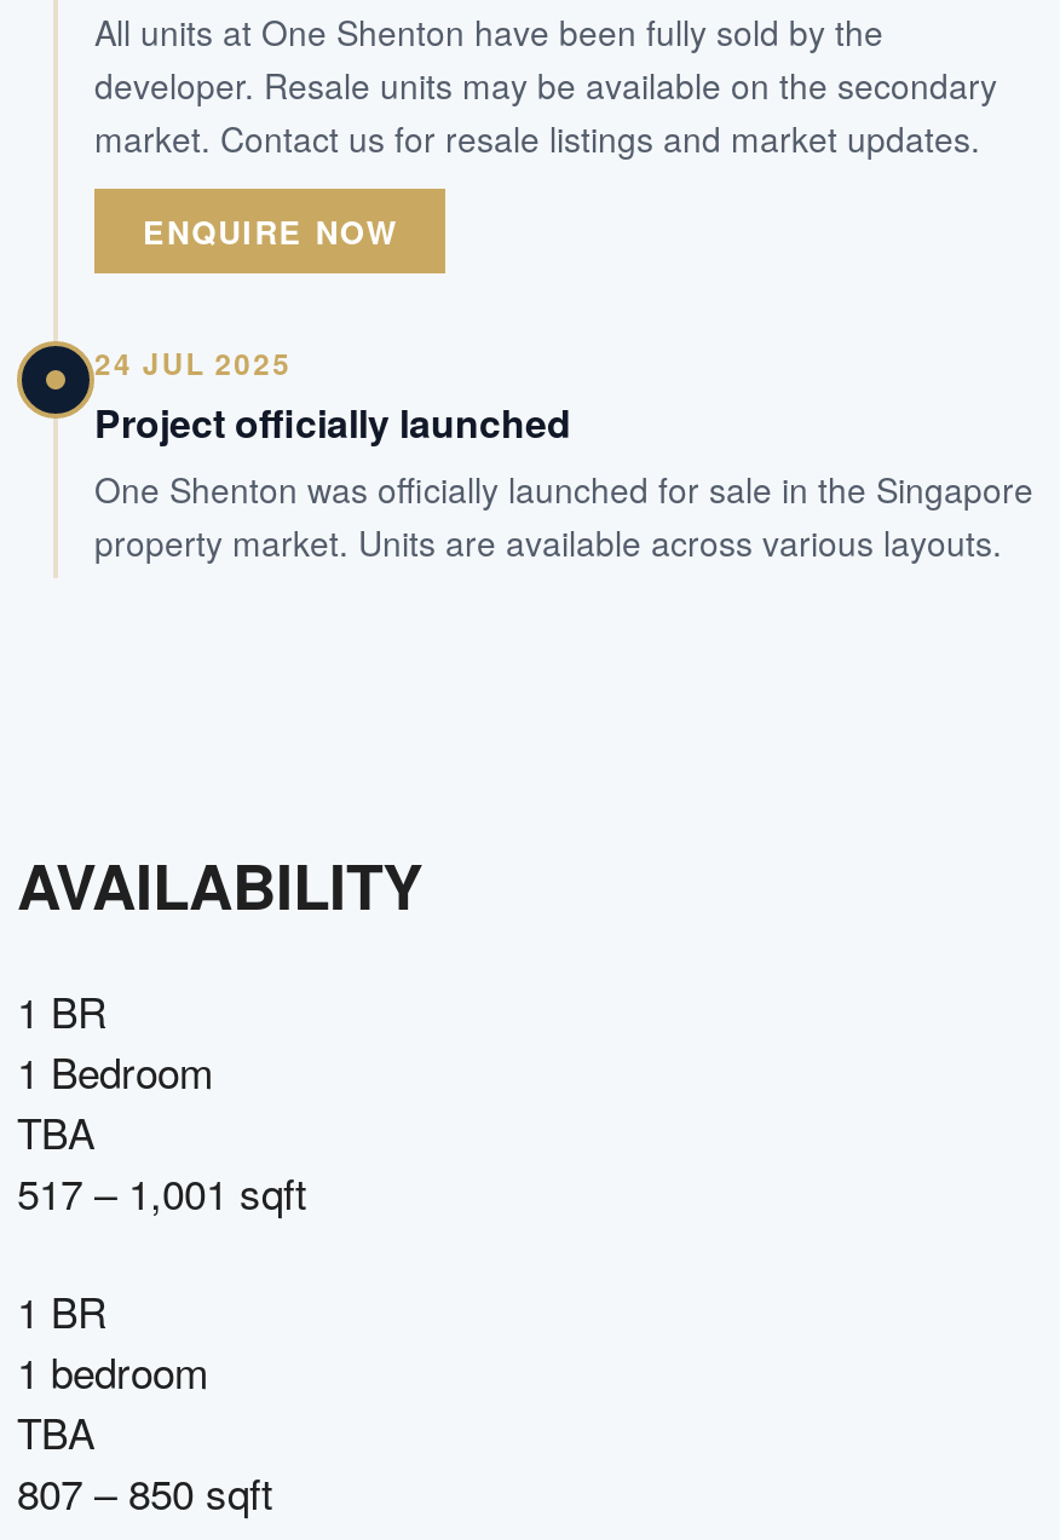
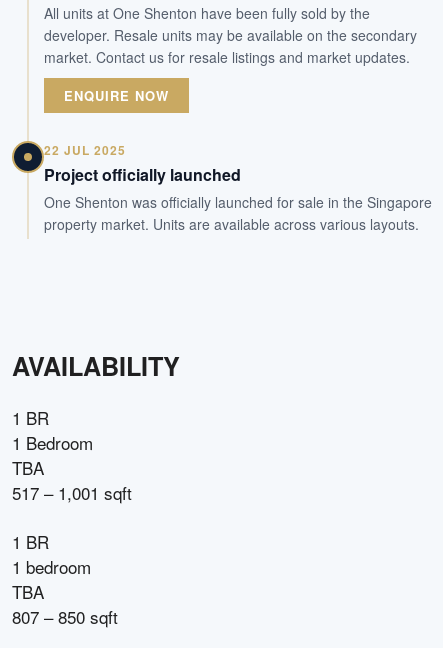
- 24 JUL 2025
+ 22 JUL 2025
